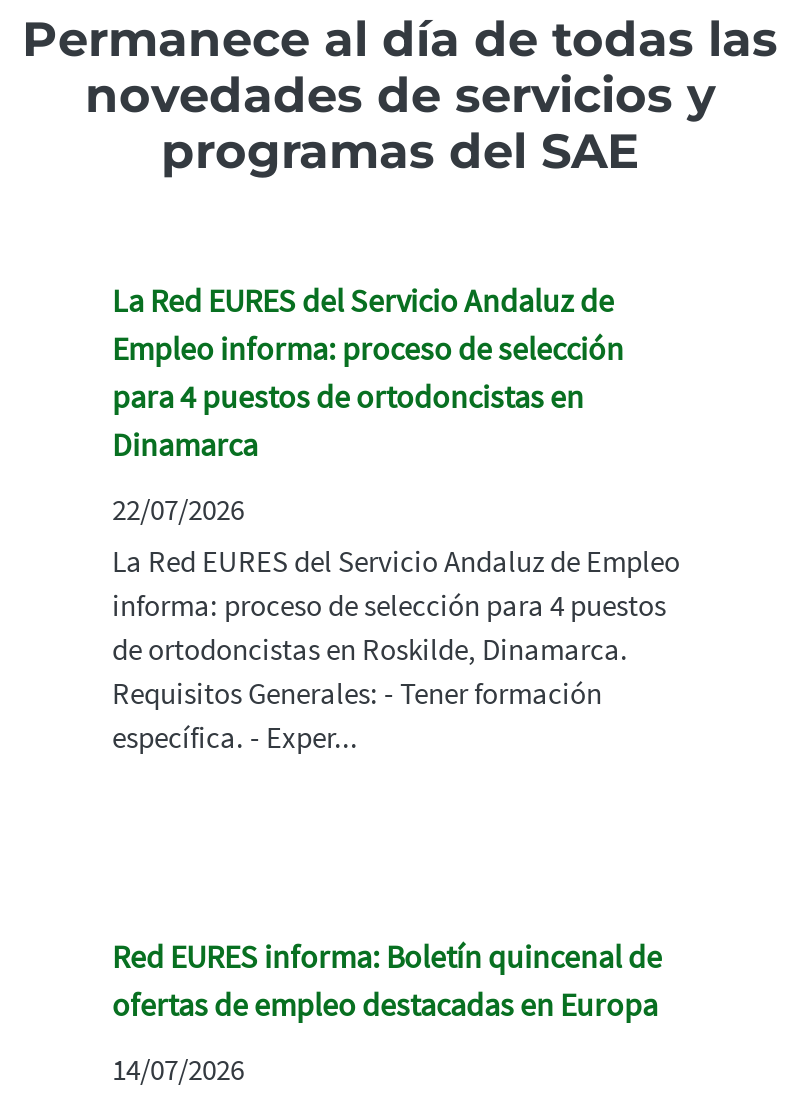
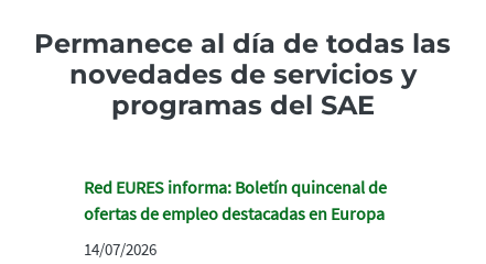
- La Red EURES del Servicio Andaluz de
- Empleo informa: proceso de selección
- para 4 puestos de ortodoncistas en
- Dinamarca
- 22/07/2026
- La Red EURES del Servicio Andaluz de Empleo
- informa: proceso de selección para 4 puestos
- de ortodoncistas en Roskilde, Dinamarca.
- Requisitos Generales: - Tener formación
- específica. - Exper...
